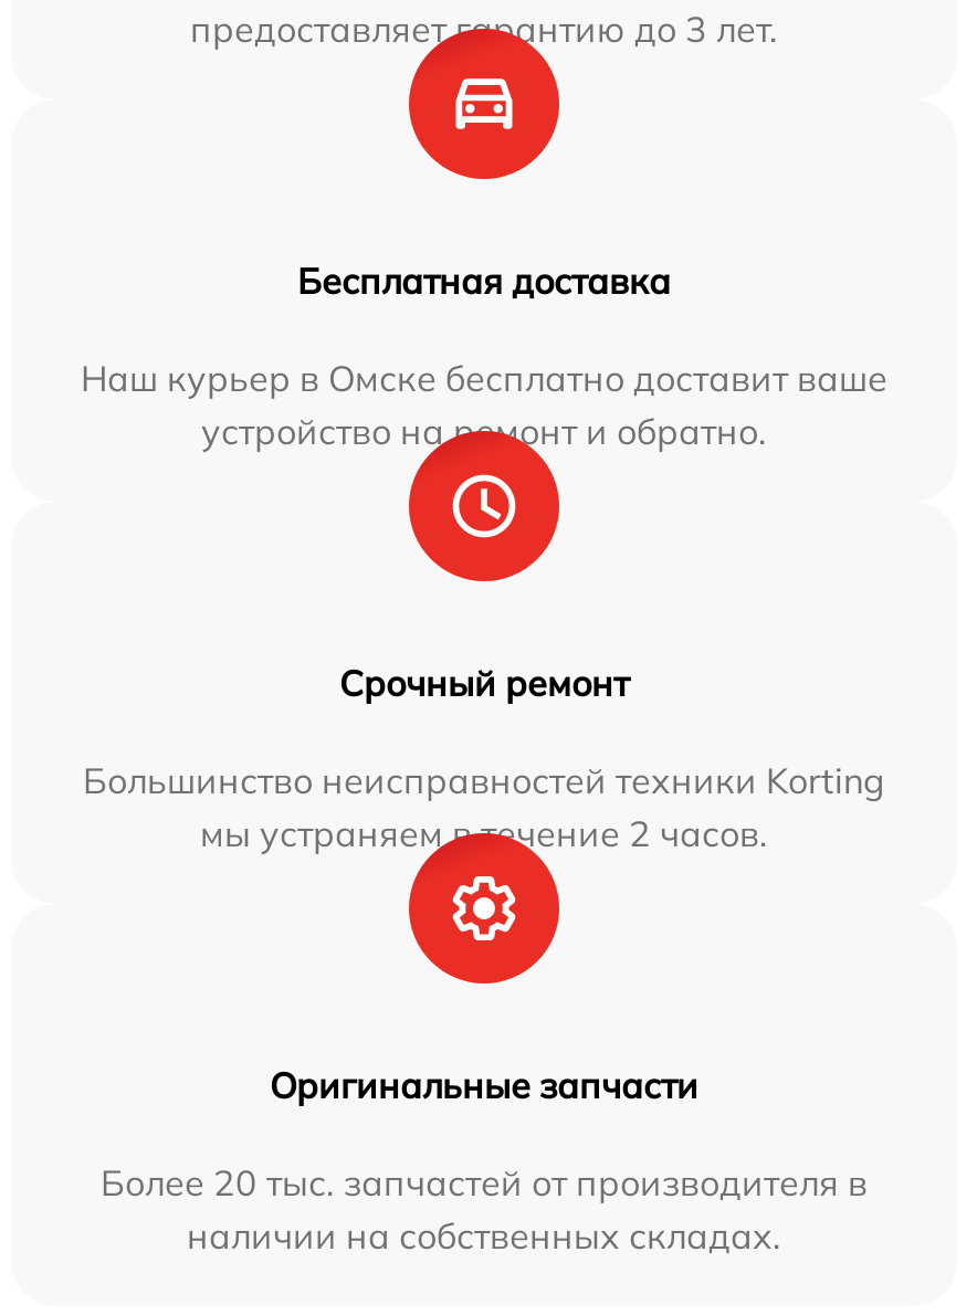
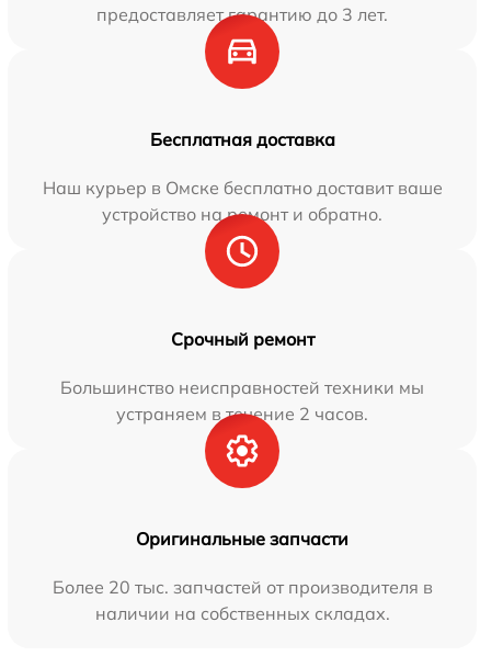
- Большинство неисправностей техники Korting
- мы устраняем в течение 2 часов.
+ Большинство неисправностей техники мы
+ устраняем в течение 2 часов.
